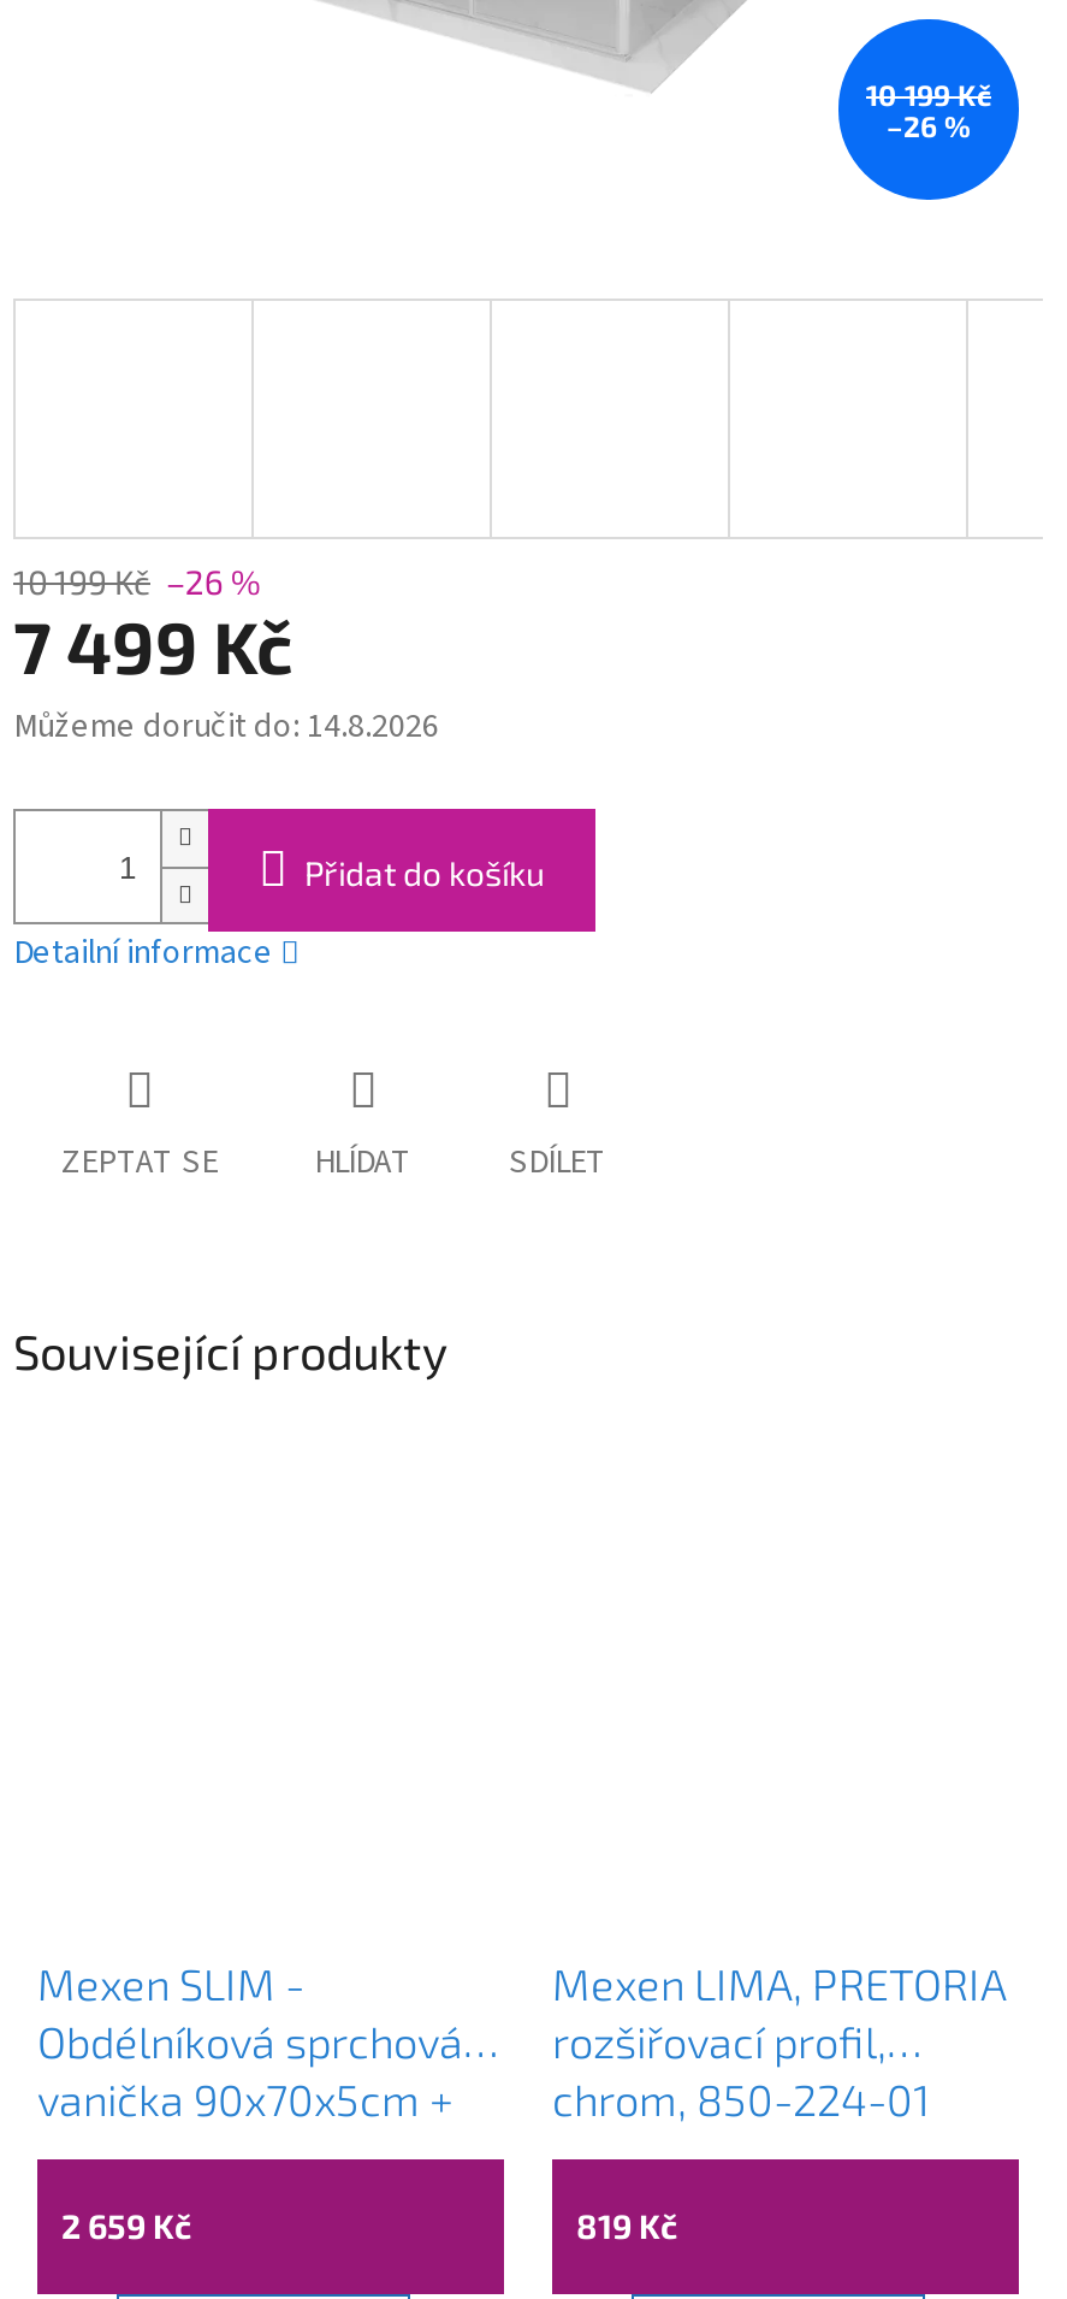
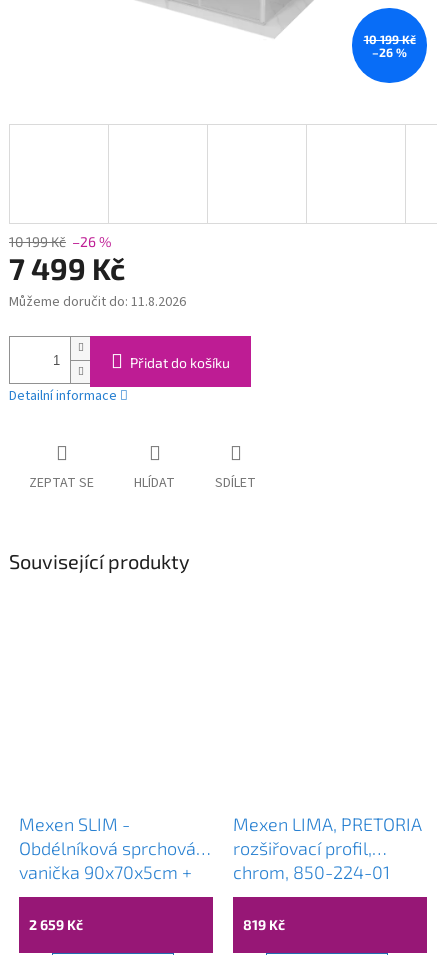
- Můžeme doručit do: 14.8.2026
+ Můžeme doručit do: 11.8.2026
